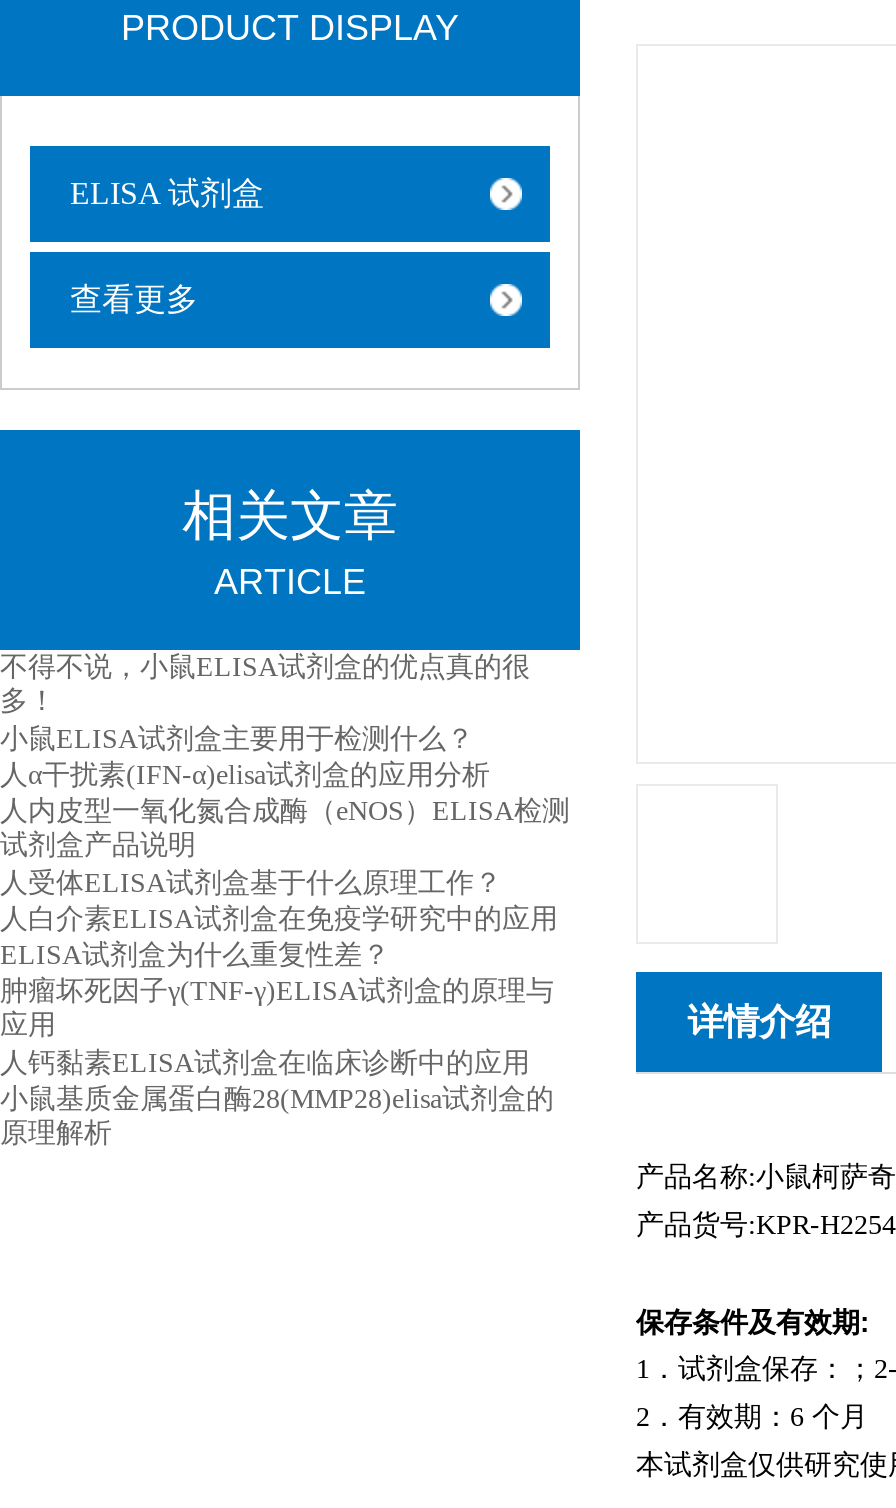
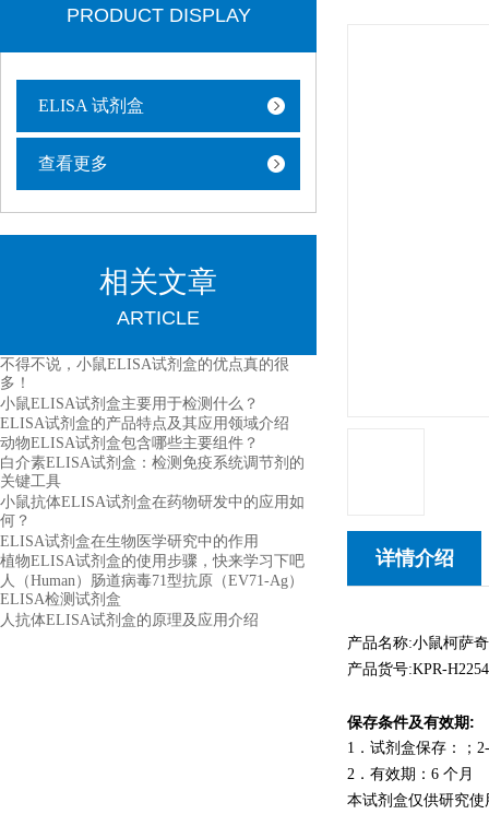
- 人α干扰素(IFN-α)elisa试剂盒的应用分析
- 人内皮型一氧化氮合成酶（eNOS）ELISA检测
- 试剂盒产品说明
- 人受体ELISA试剂盒基于什么原理工作？
- 人白介素ELISA试剂盒在免疫学研究中的应用
- ELISA试剂盒为什么重复性差？
- 肿瘤坏死因子γ(TNF-γ)ELISA试剂盒的原理与
- 应用
- 人钙黏素ELISA试剂盒在临床诊断中的应用
- 小鼠基质金属蛋白酶28(MMP28)elisa试剂盒的
- 原理解析
+ ELISA试剂盒的产品特点及其应用领域介绍
+ 动物ELISA试剂盒包含哪些主要组件？
+ 白介素ELISA试剂盒：检测免疫系统调节剂的
+ 关键工具
+ 小鼠抗体ELISA试剂盒在药物研发中的应用如
+ 何？
+ ELISA试剂盒在生物医学研究中的作用
+ 植物ELISA试剂盒的使用步骤，快来学习下吧
+ 人（Human）肠道病毒71型抗原（EV71-Ag）
+ ELISA检测试剂盒
+ 人抗体ELISA试剂盒的原理及应用介绍
